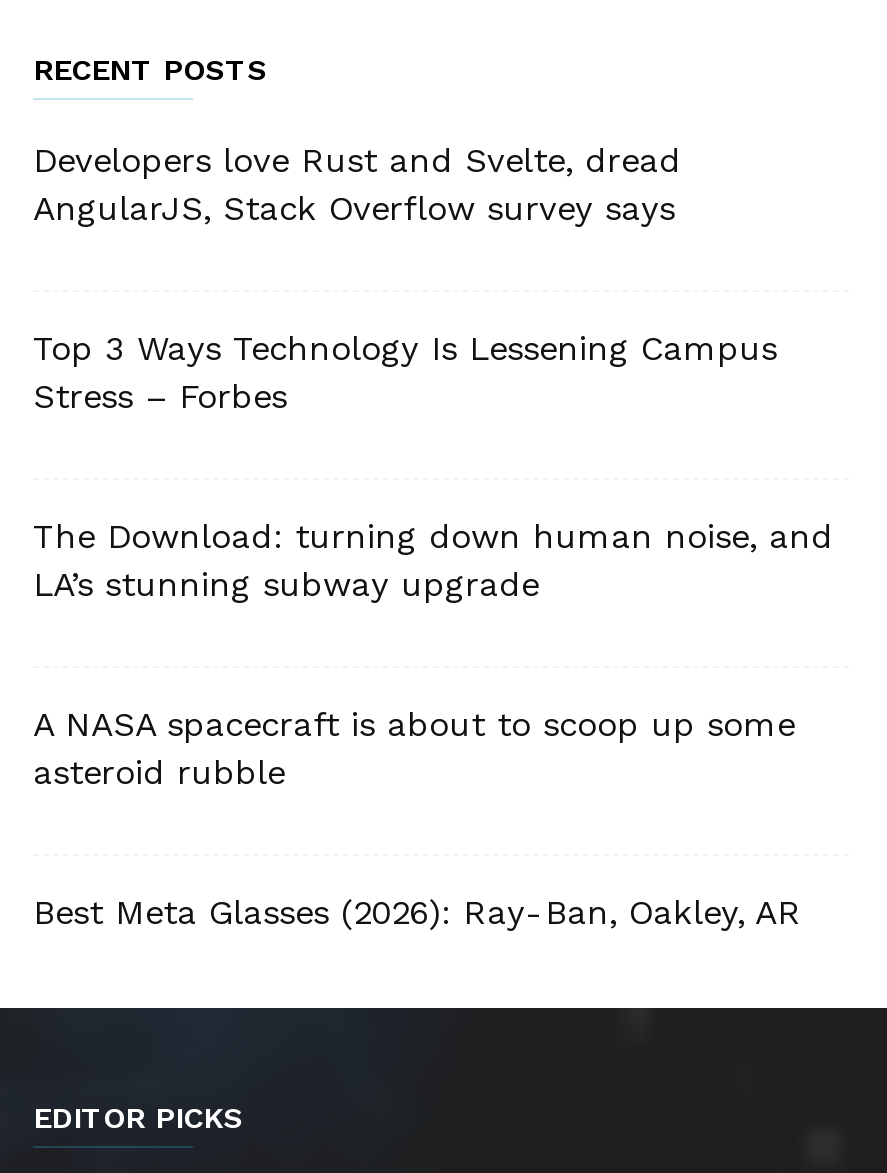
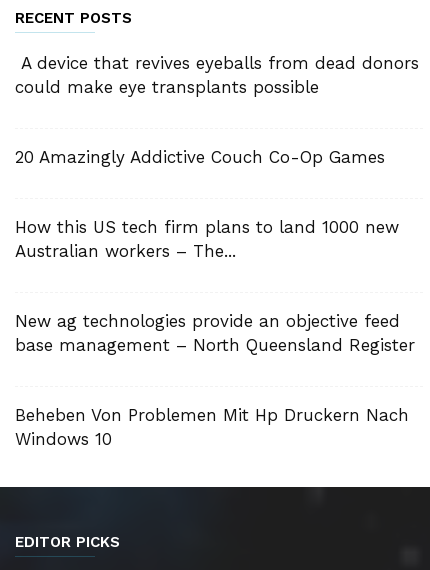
- Developers love Rust and Svelte, dread
- AngularJS, Stack Overflow survey says
+ A device that revives eyeballs from dead donors
+ could make eye transplants possible

- Top 3 Ways Technology Is Lessening Campus
- Stress – Forbes
+ 20 Amazingly Addictive Couch Co-Op Games

- The Download: turning down human noise, and
- LA’s stunning subway upgrade
+ How this US tech firm plans to land 1000 new
+ Australian workers – The...

- A NASA spacecraft is about to scoop up some
- asteroid rubble
+ New ag technologies provide an objective feed
+ base management – North Queensland Register

- Best Meta Glasses (2026): Ray-Ban, Oakley, AR
+ Beheben Von Problemen Mit Hp Druckern Nach
+ Windows 10
